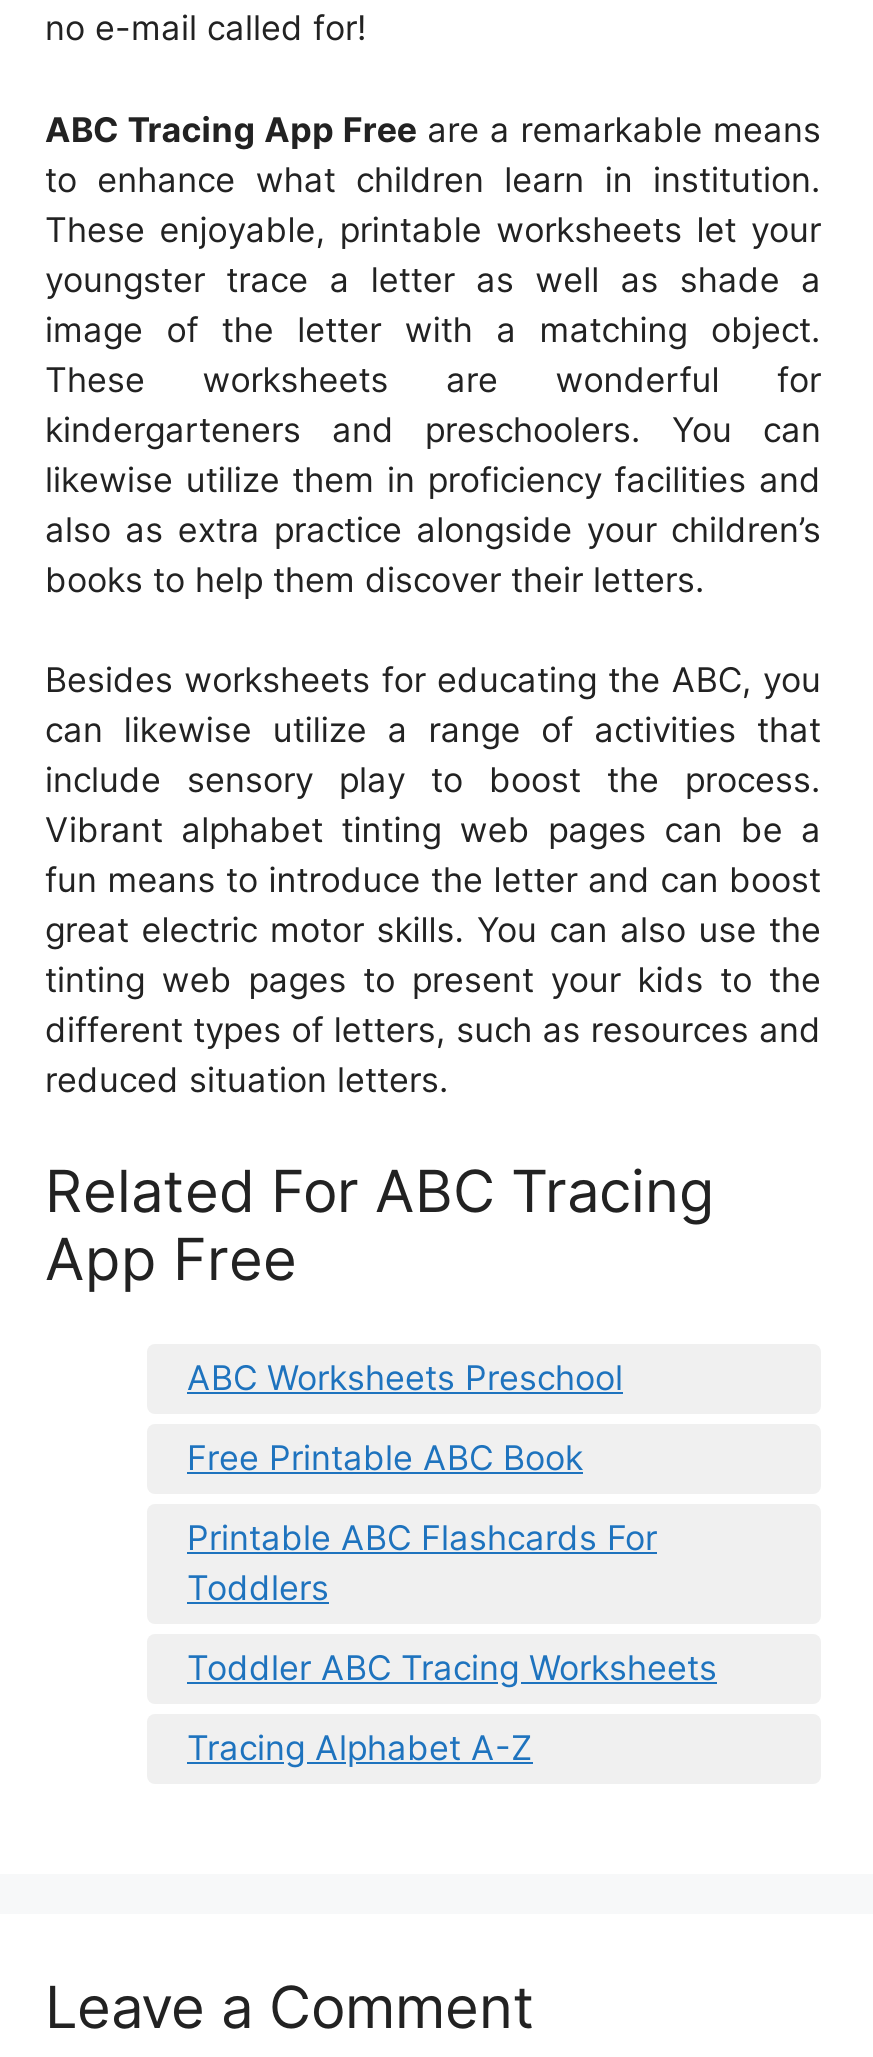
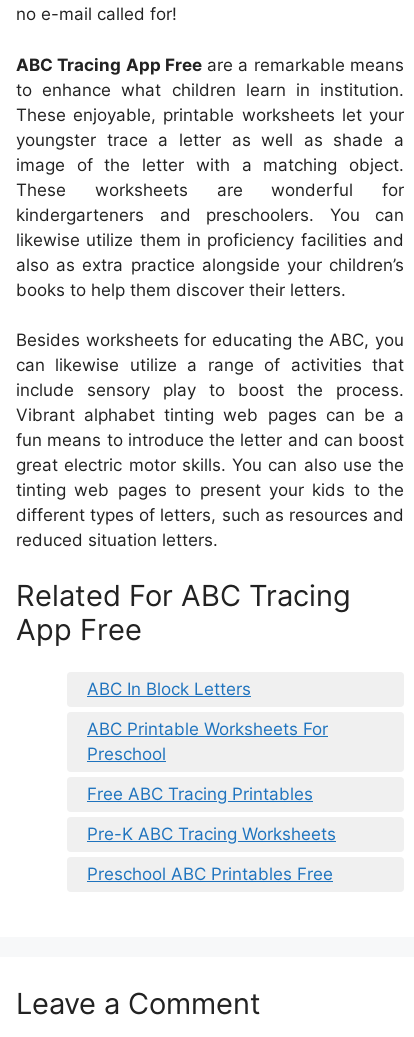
- ABC Worksheets Preschool
+ ABC In Block Letters

- Free Printable ABC Book
+ ABC Printable Worksheets For
+ Preschool

- Printable ABC Flashcards For
- Toddlers
+ Free ABC Tracing Printables

- Toddler ABC Tracing Worksheets
+ Pre-K ABC Tracing Worksheets

- Tracing Alphabet A-Z
+ Preschool ABC Printables Free
